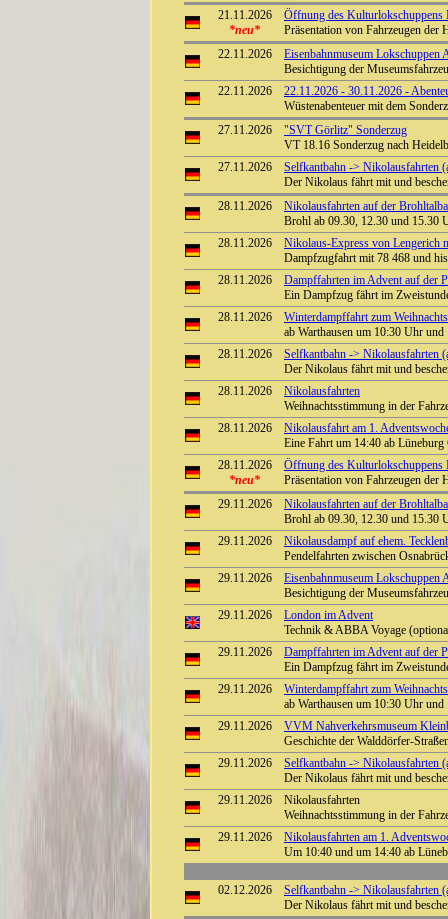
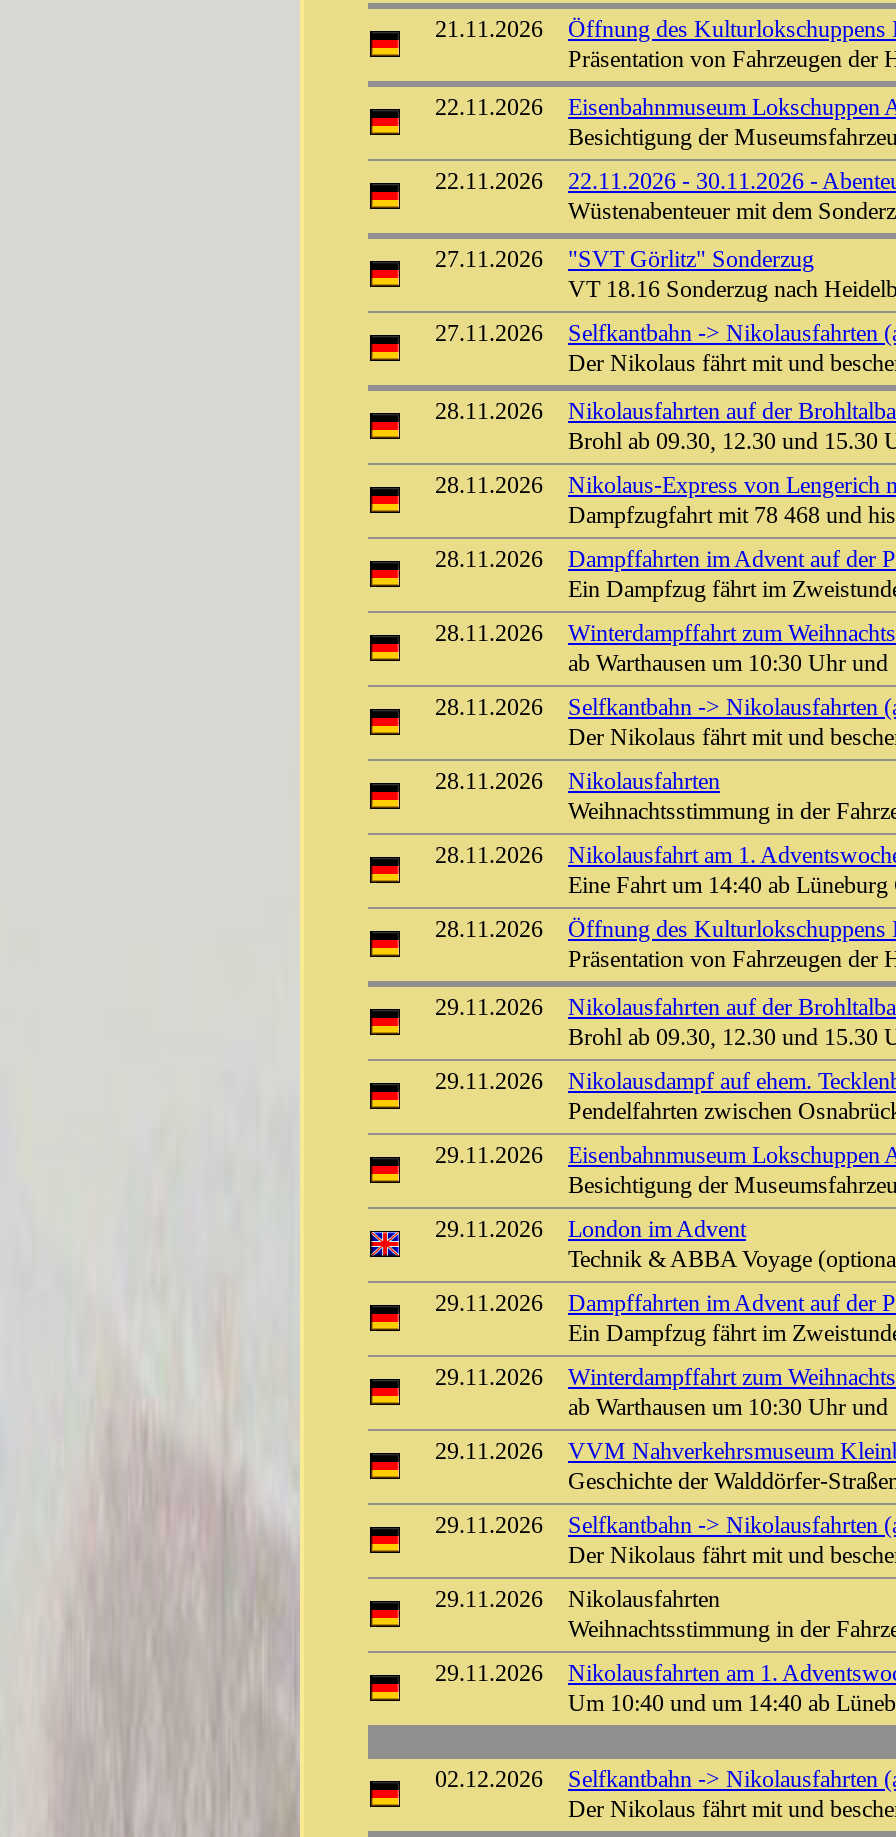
- *neu*

- *neu*
